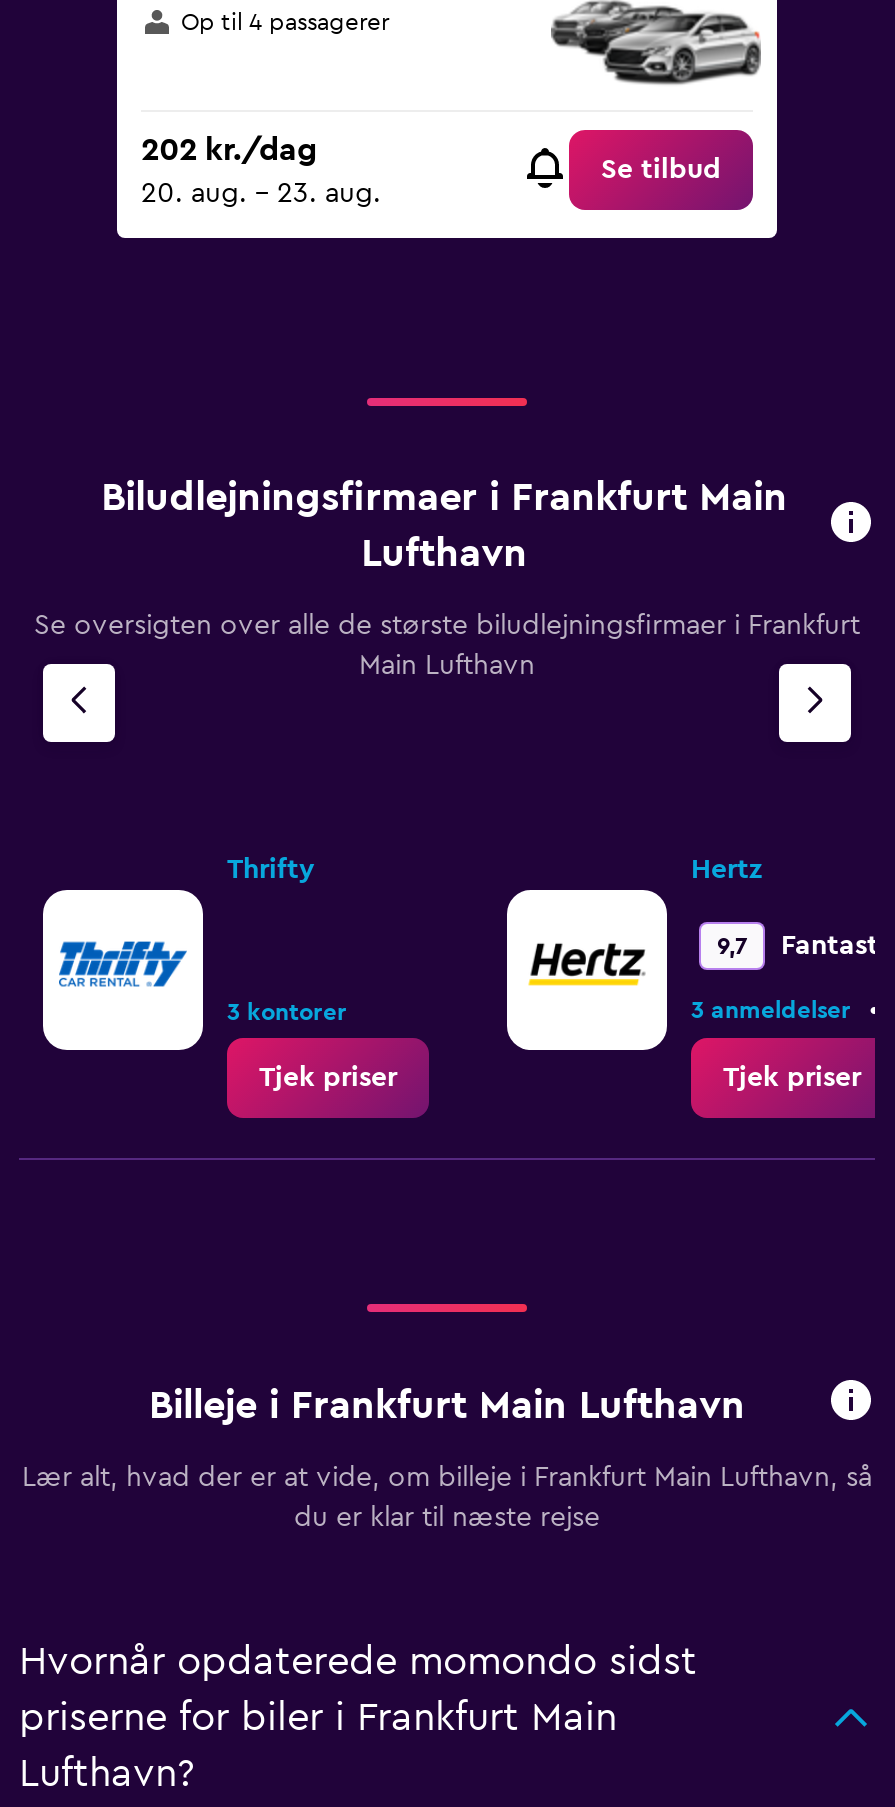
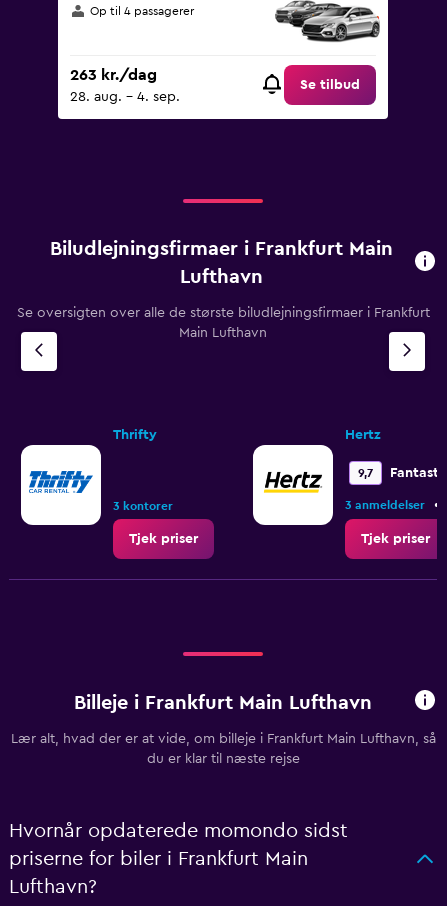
- 202 kr./dag
+ 263 kr./dag

- 20. aug. - 23. aug.
+ 28. aug. - 4. sep.
